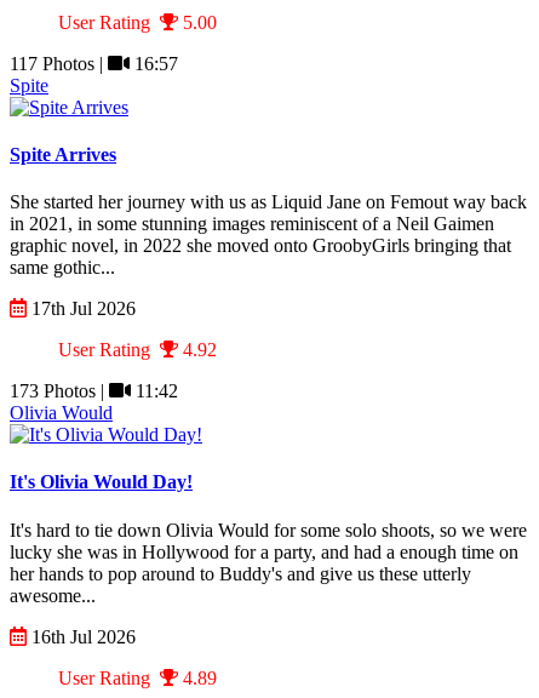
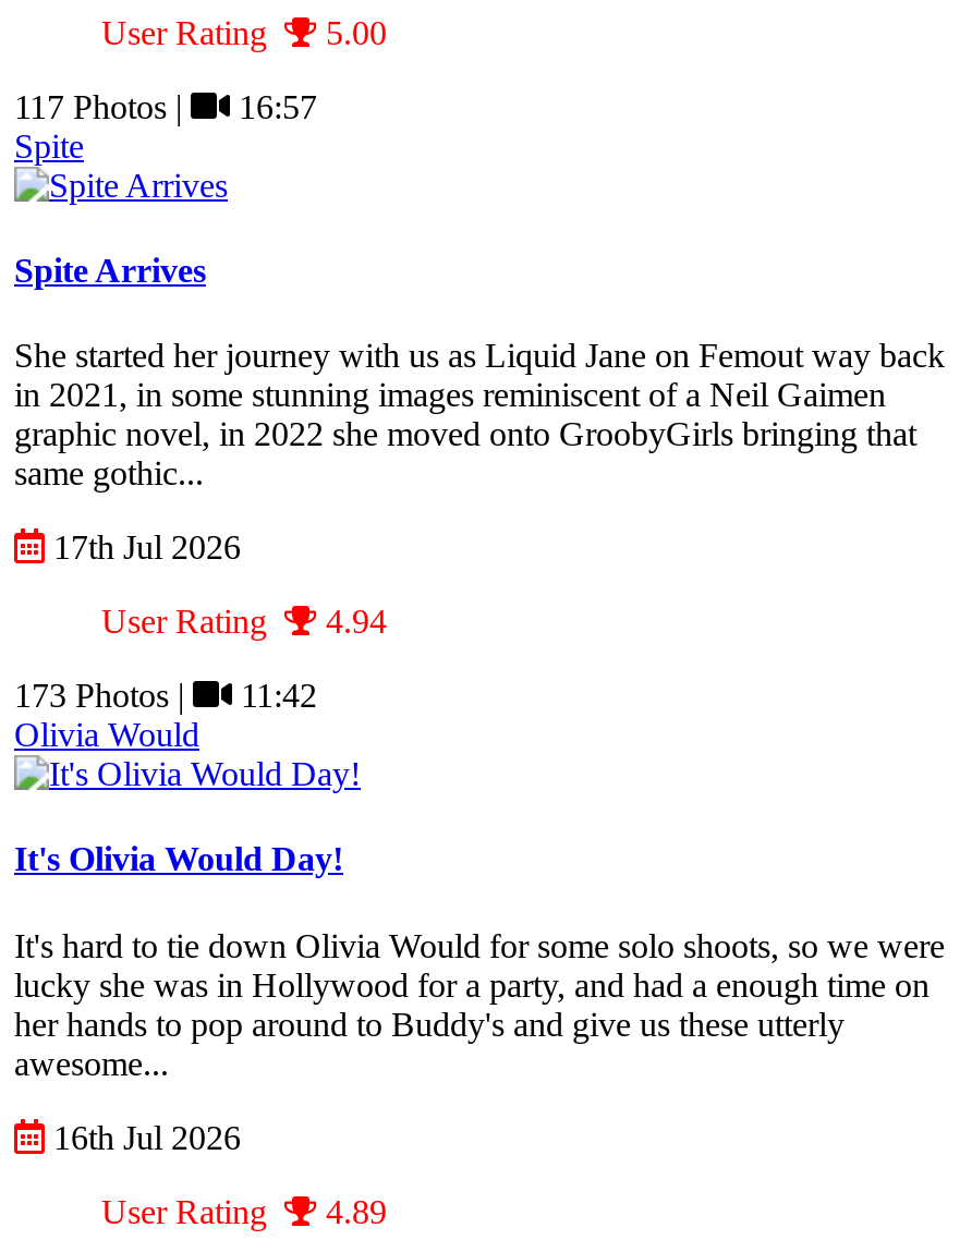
- User Rating 4.92
+ User Rating 4.94
